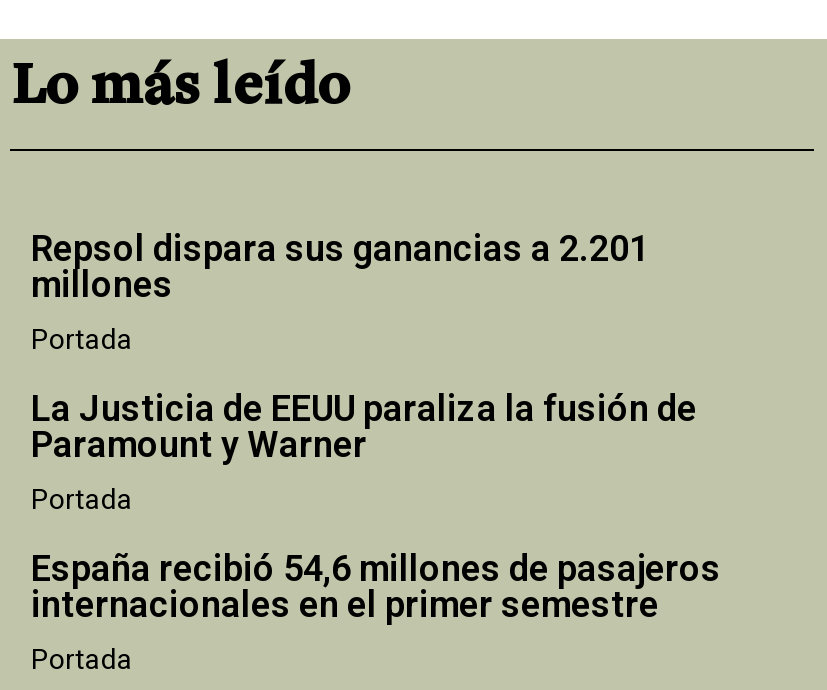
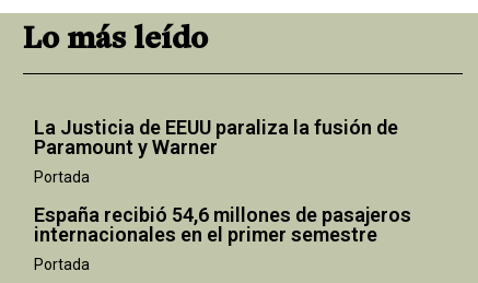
- Repsol dispara sus ganancias a 2.201
- millones
- Portada
